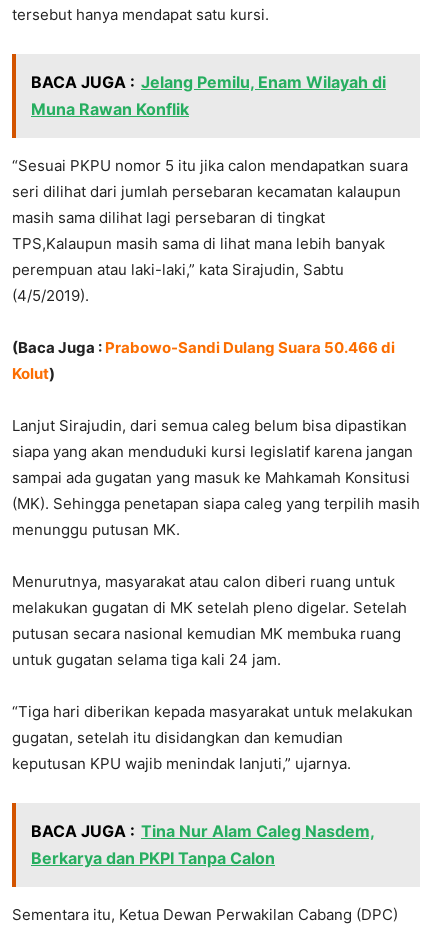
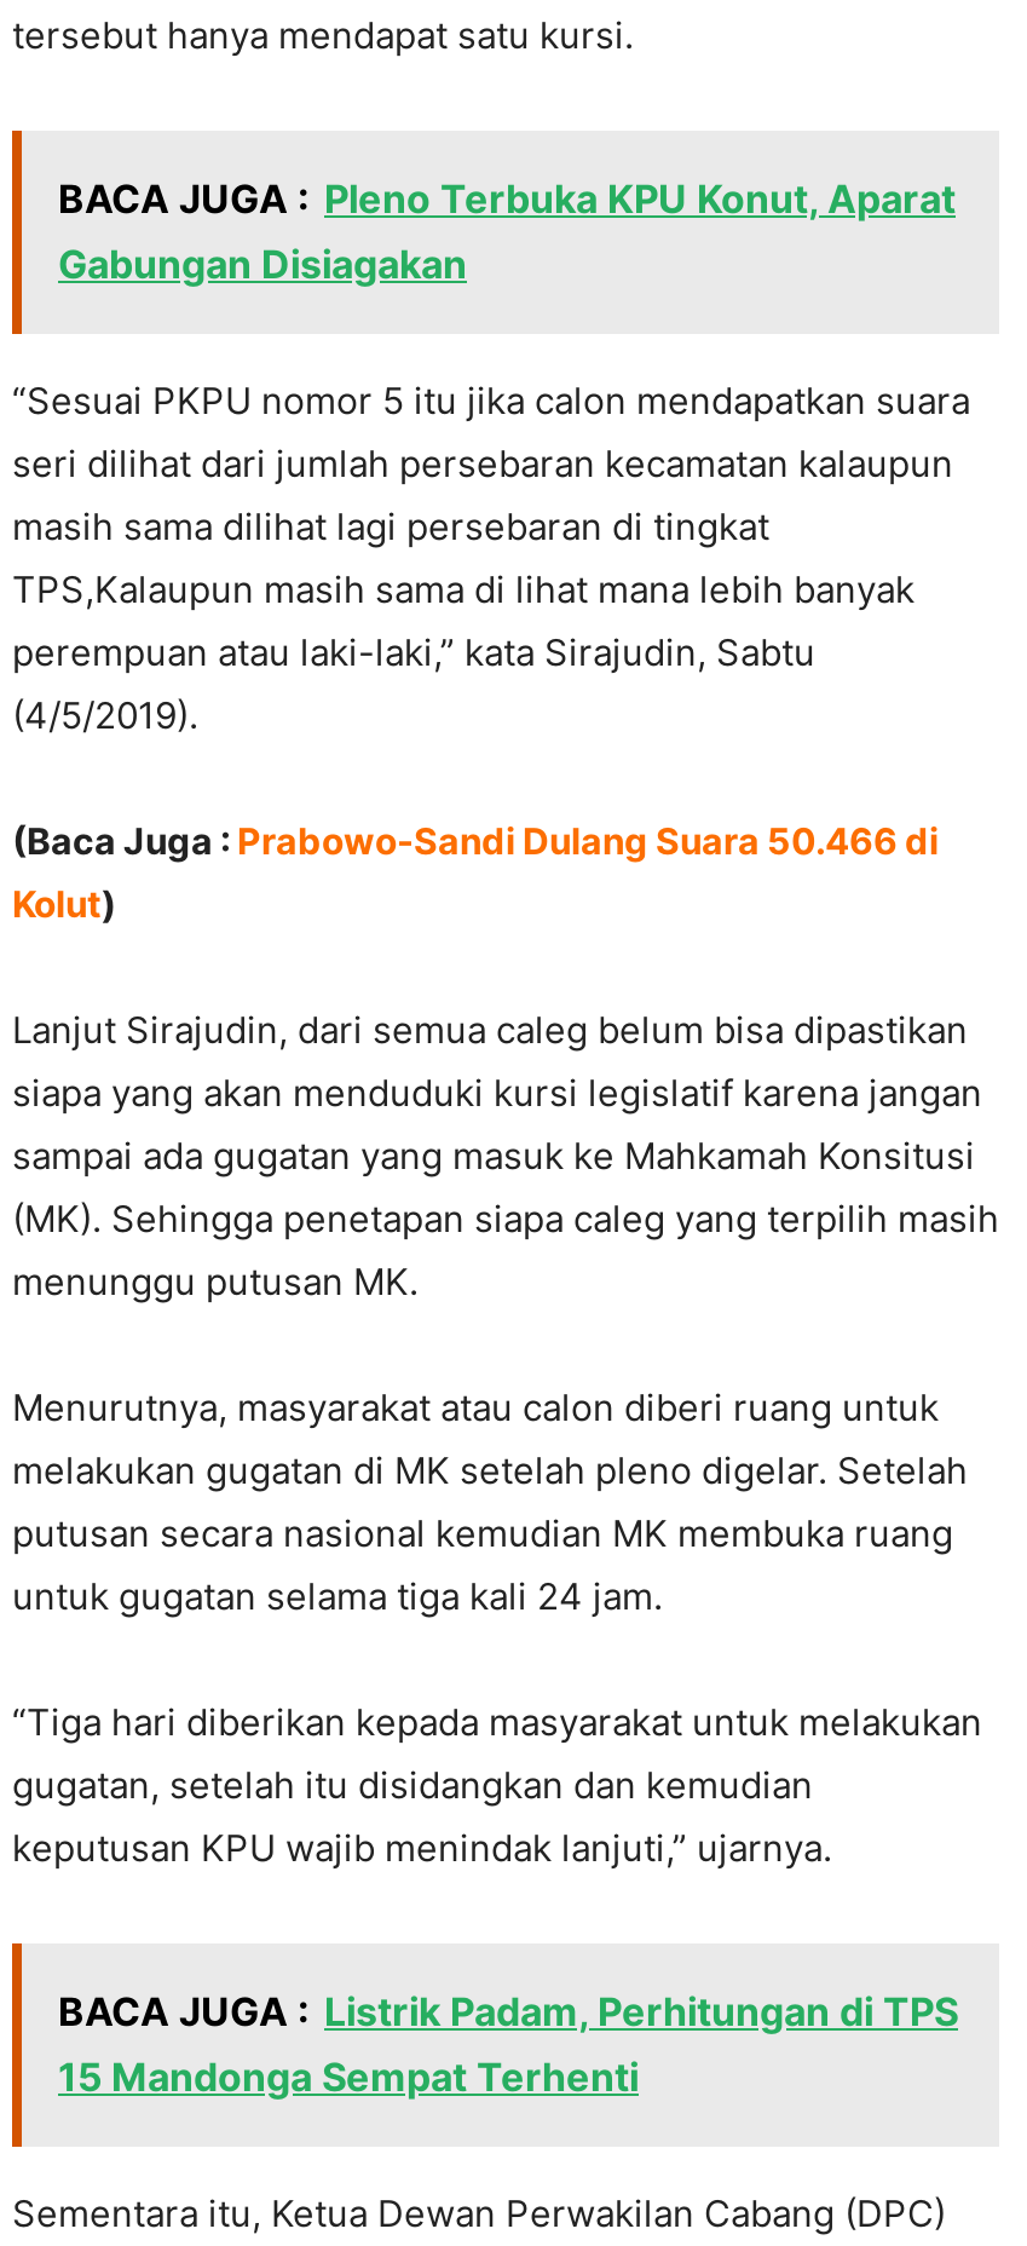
- BACA JUGA : Jelang Pemilu, Enam Wilayah di
- Muna Rawan Konflik
+ BACA JUGA : Pleno Terbuka KPU Konut, Aparat
+ Gabungan Disiagakan

- BACA JUGA : Tina Nur Alam Caleg Nasdem,
- Berkarya dan PKPI Tanpa Calon
+ BACA JUGA : Listrik Padam, Perhitungan di TPS
+ 15 Mandonga Sempat Terhenti
